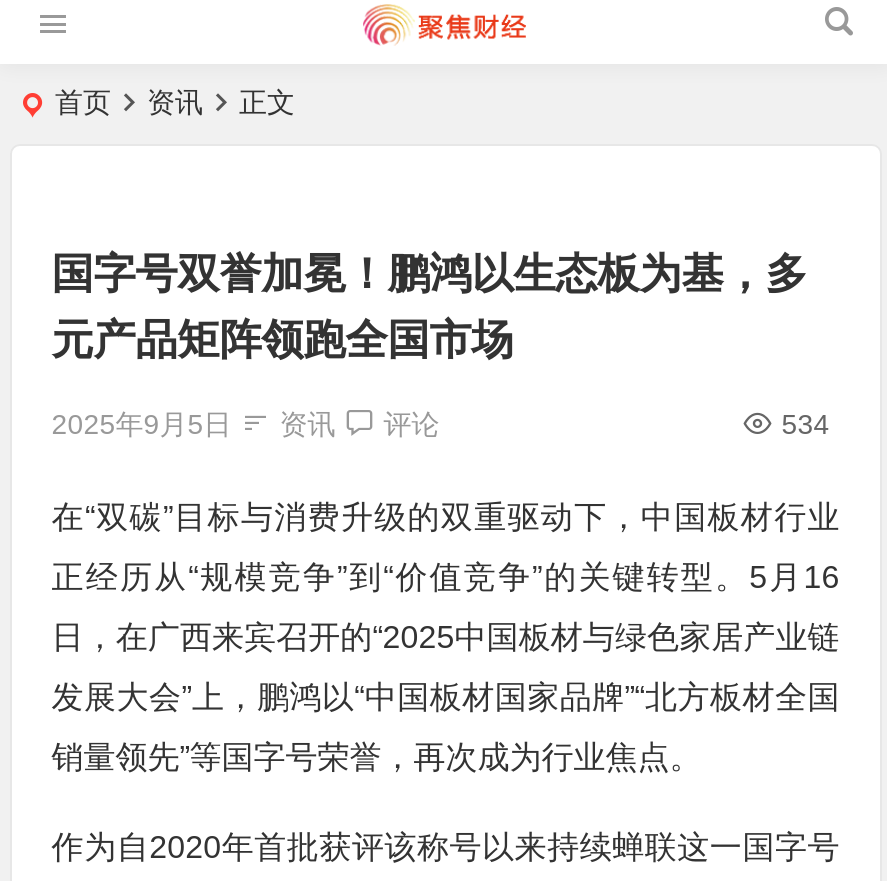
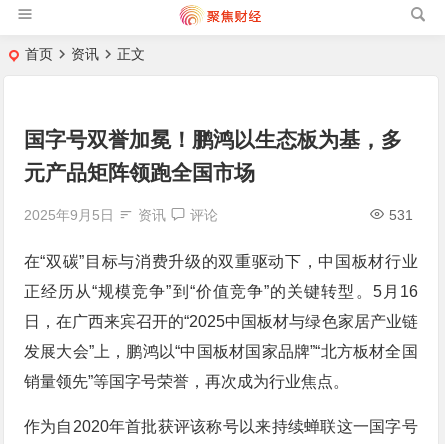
- 534
+ 531
